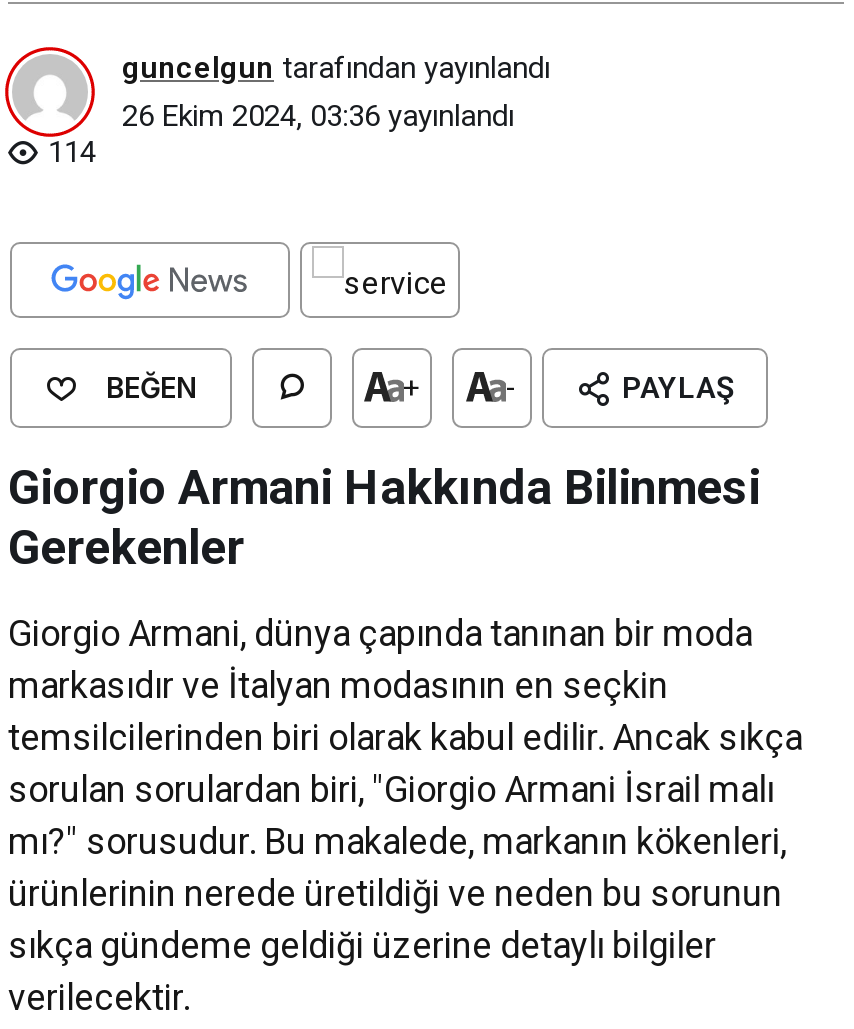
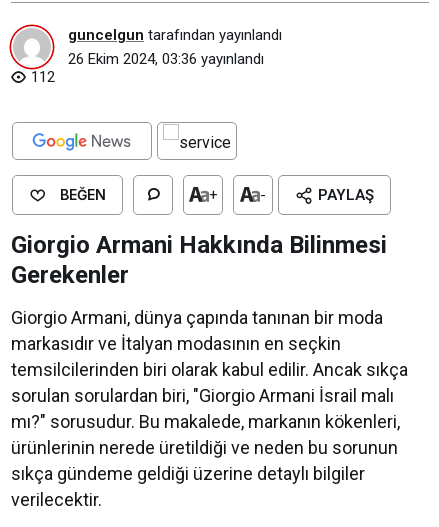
- 114
+ 112
